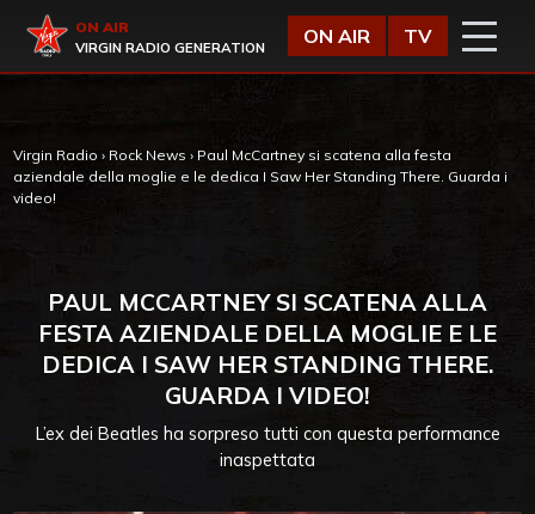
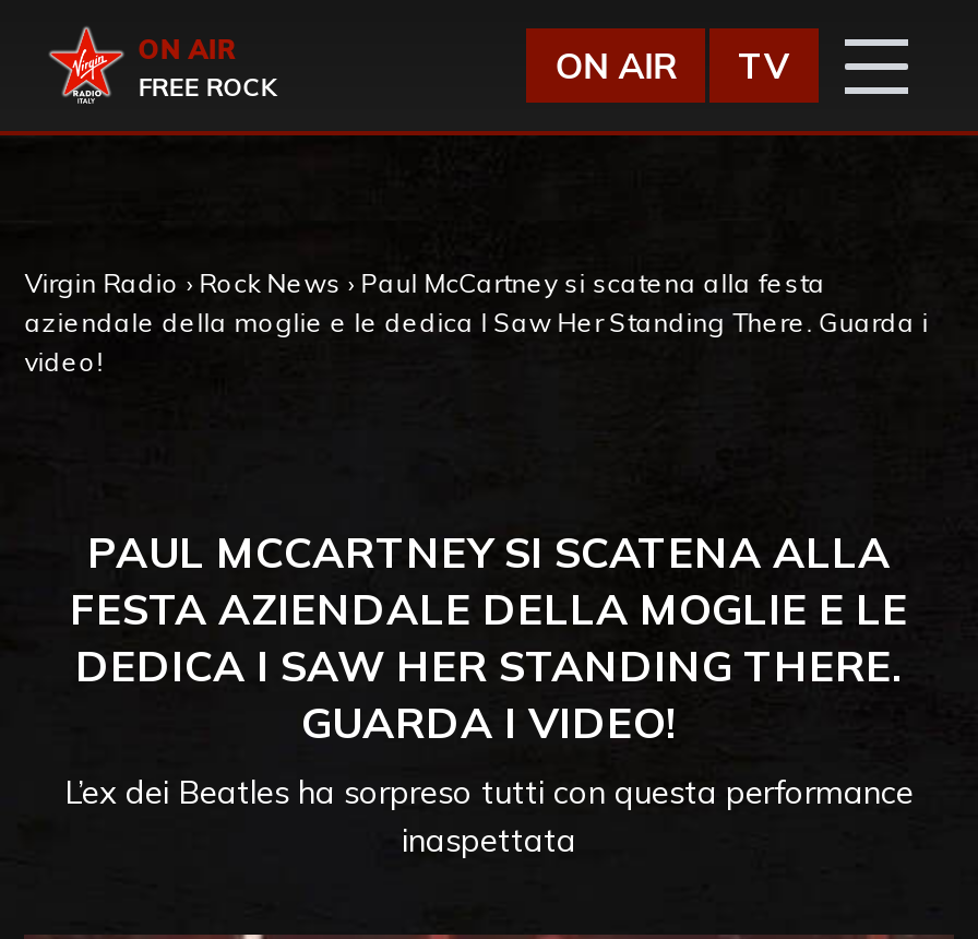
- VIRGIN RADIO GENERATION
+ FREE ROCK
